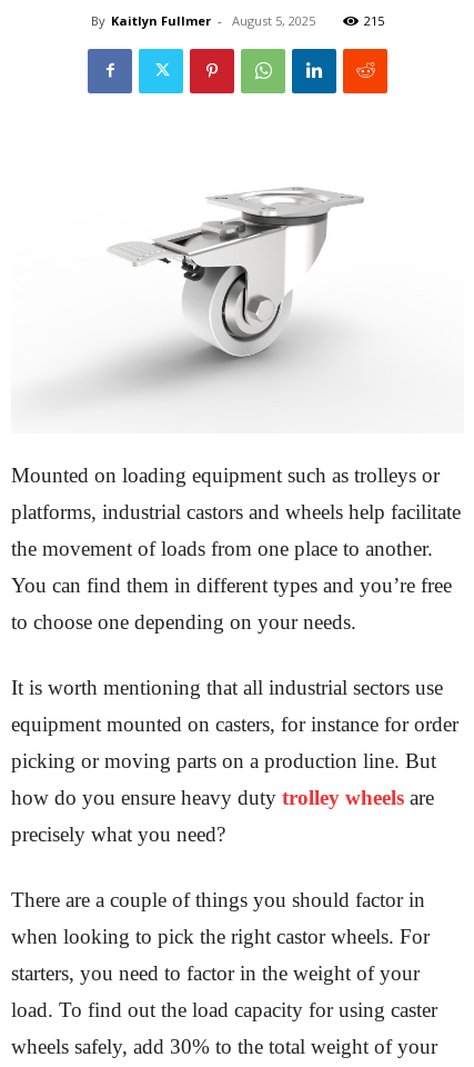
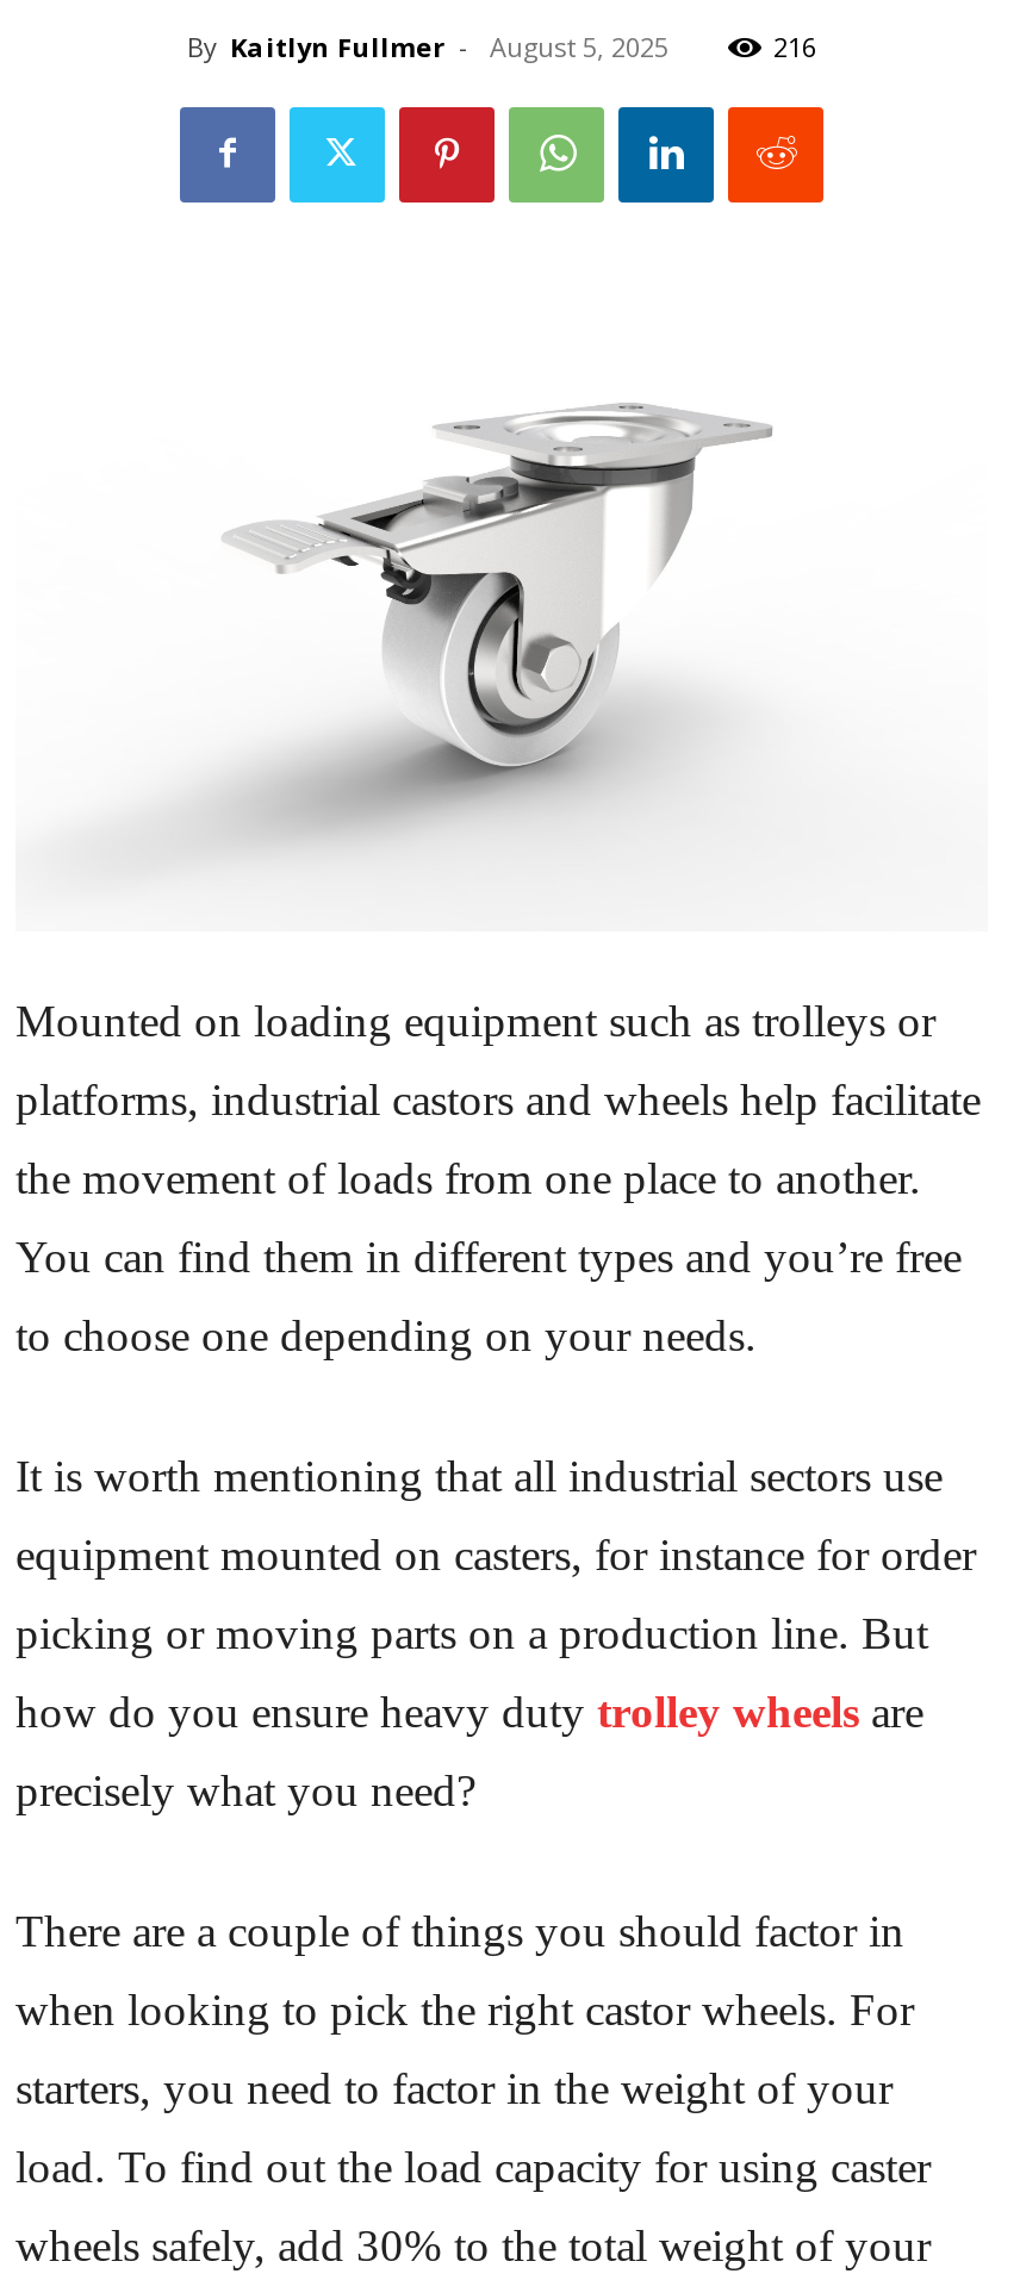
- 215
+ 216
